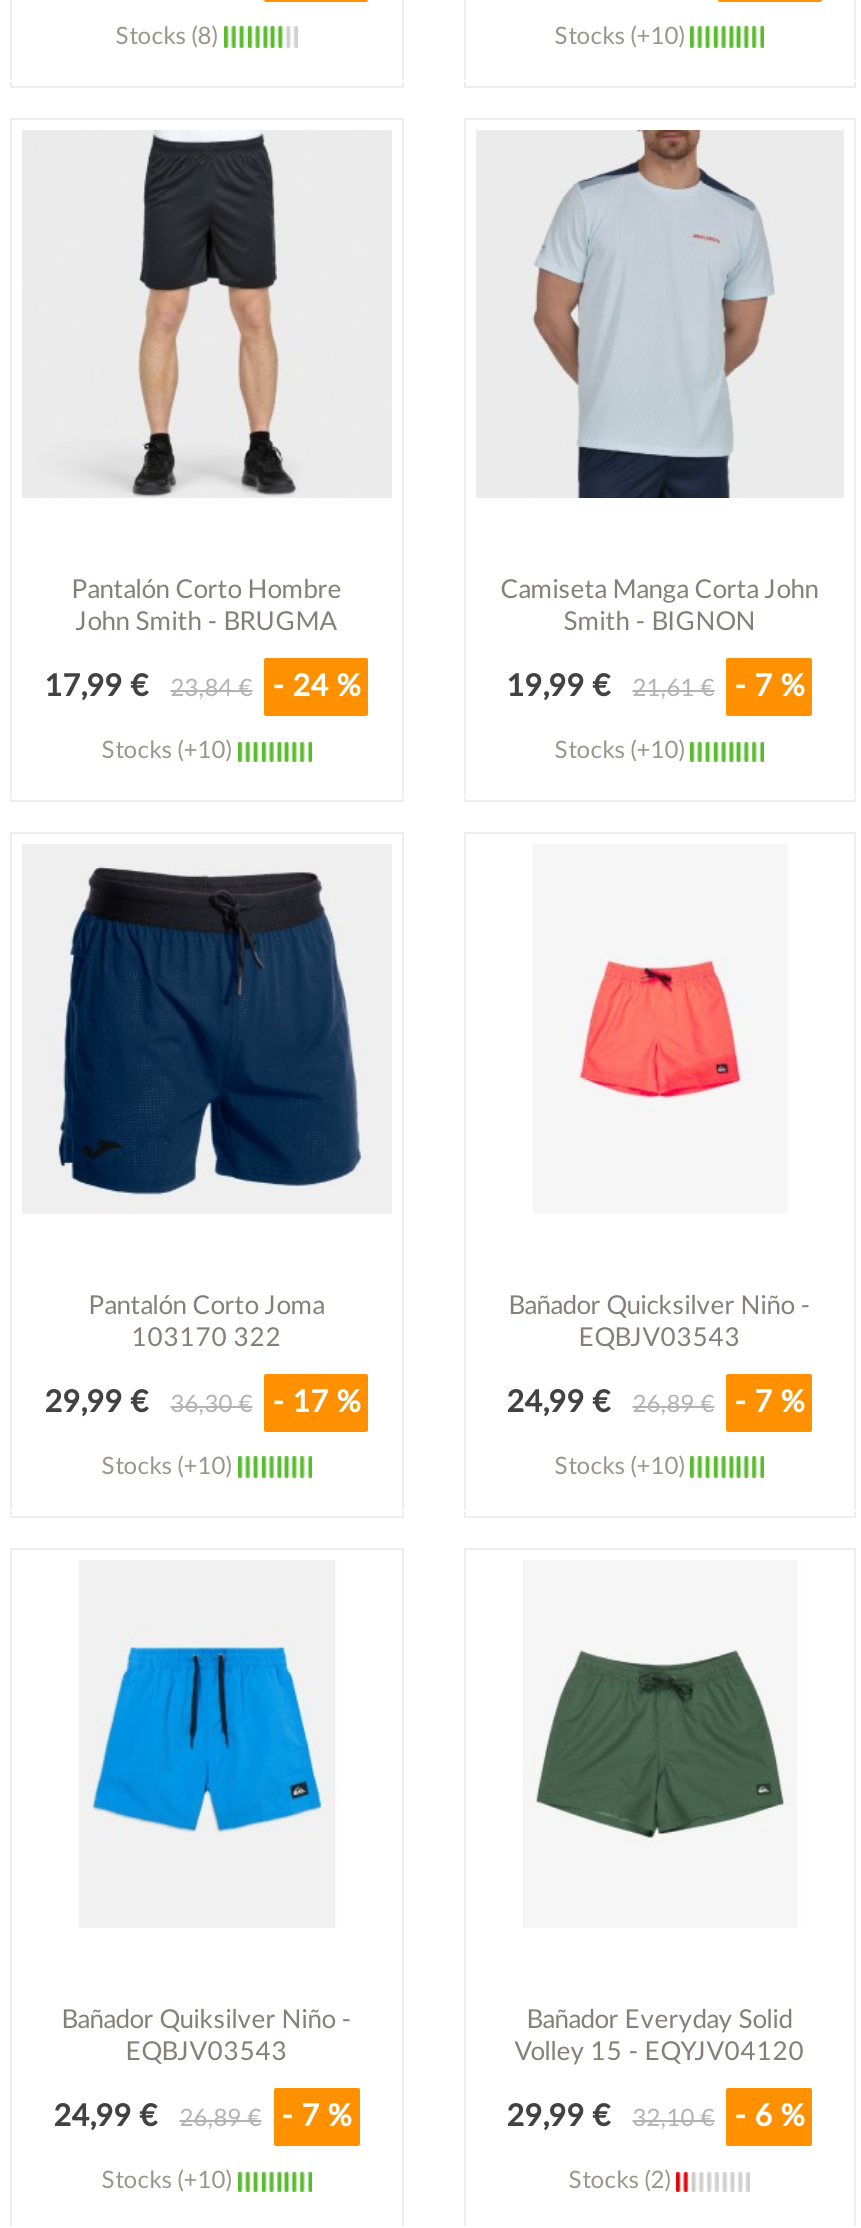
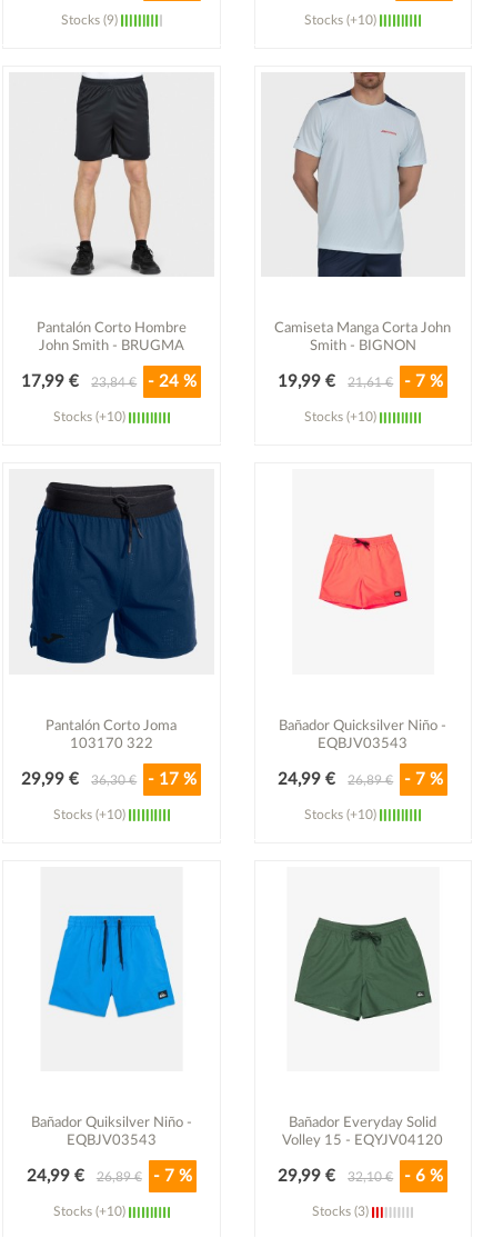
- Stocks (8)
+ Stocks (9)

- Stocks (2)
+ Stocks (3)
